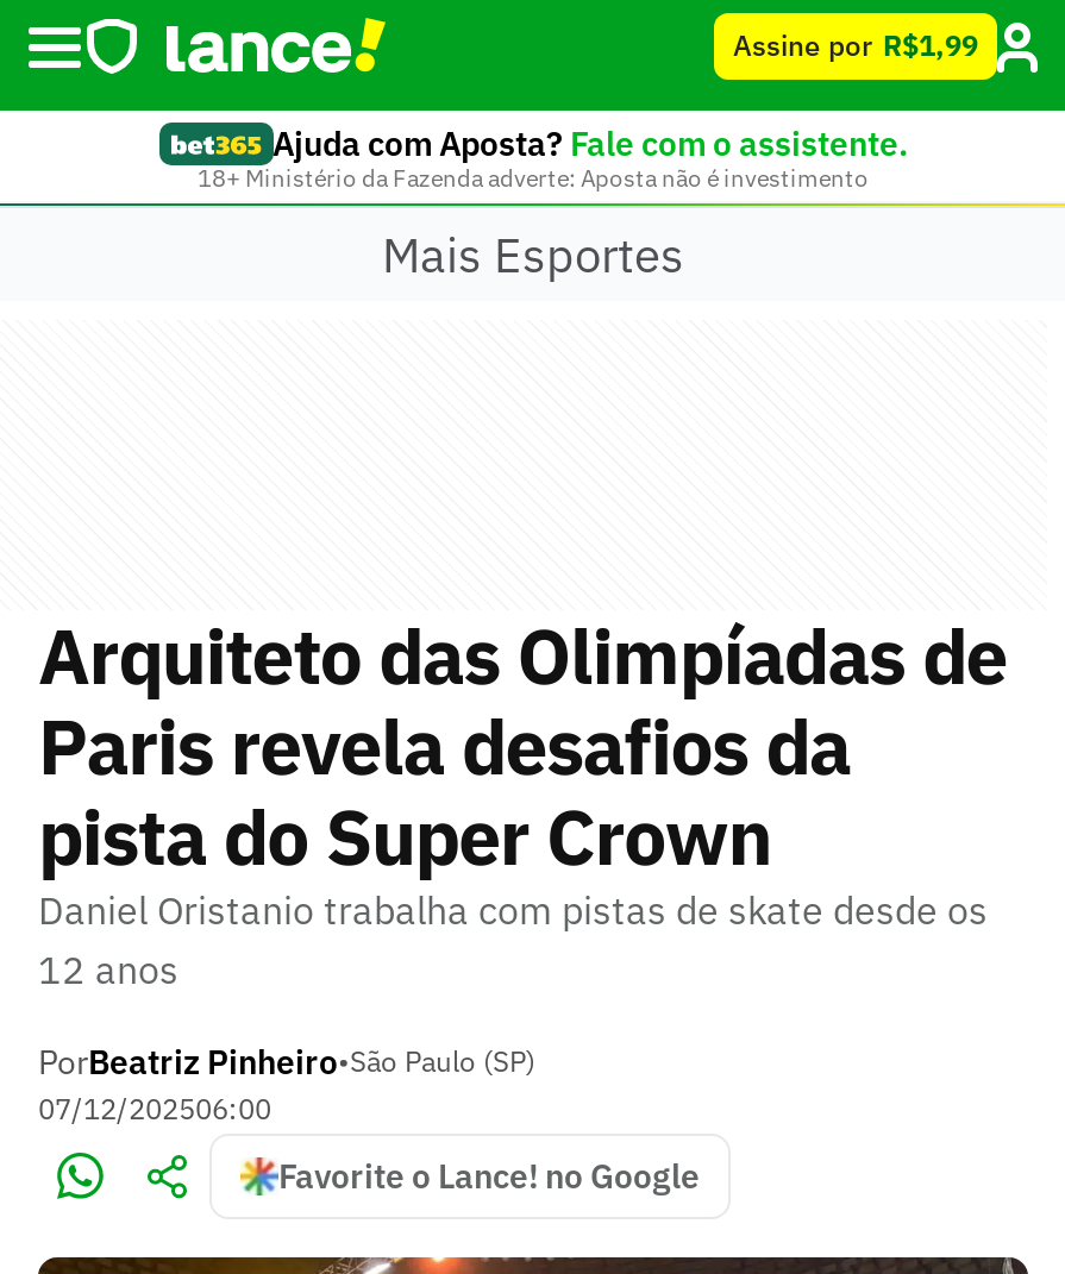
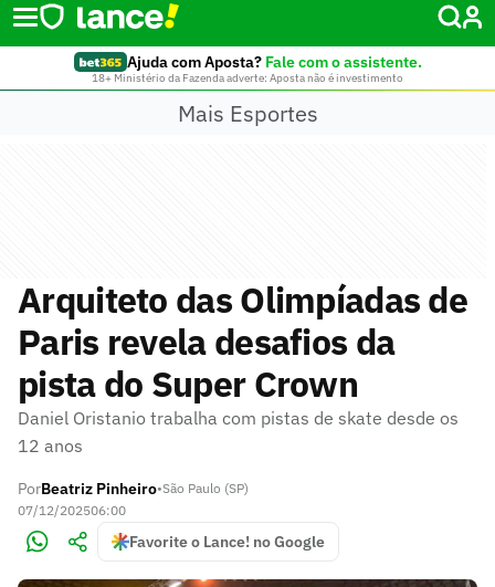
- Assine por R$1,99
